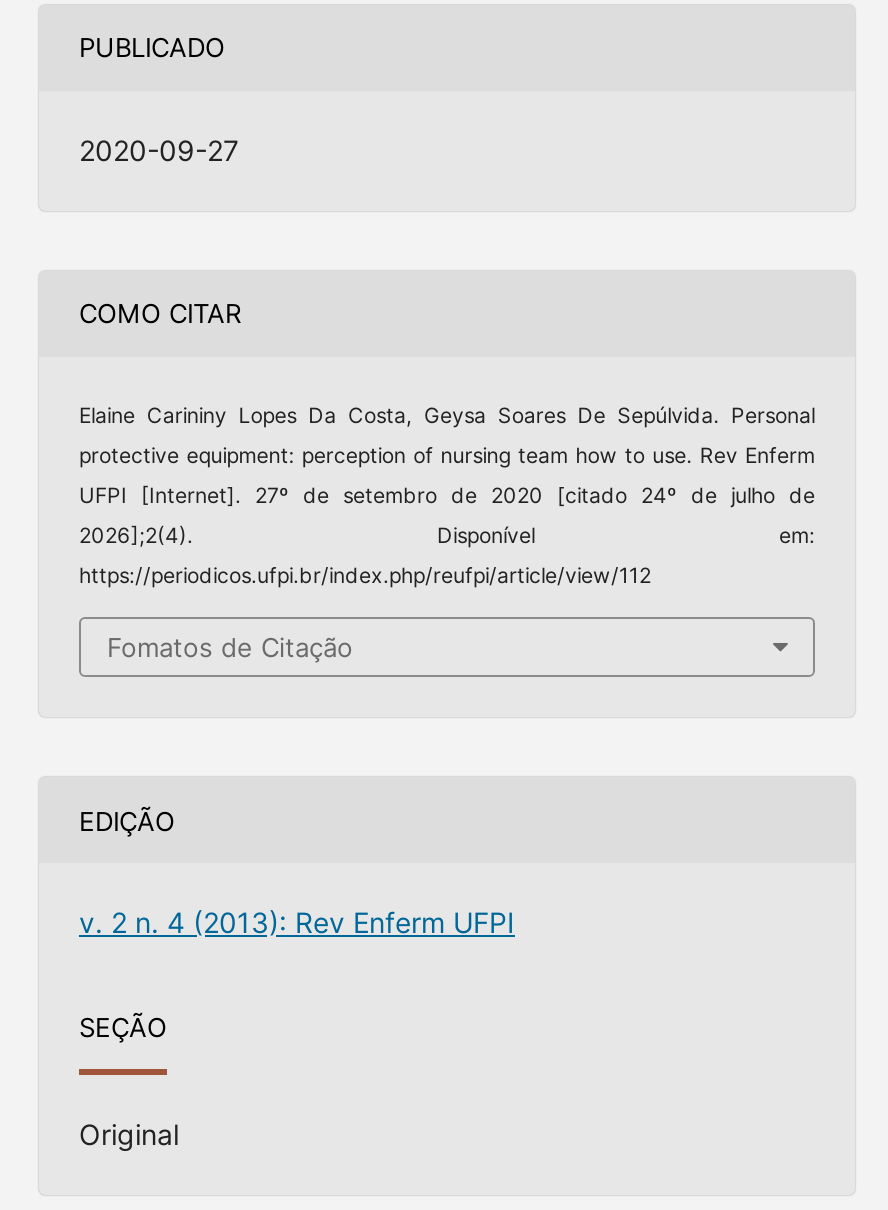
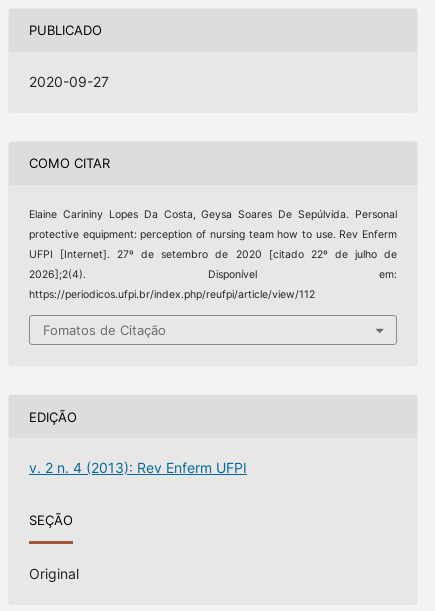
- UFPI [Internet]. 27º de setembro de 2020 [citado 24º de julho de
+ UFPI [Internet]. 27º de setembro de 2020 [citado 22º de julho de
